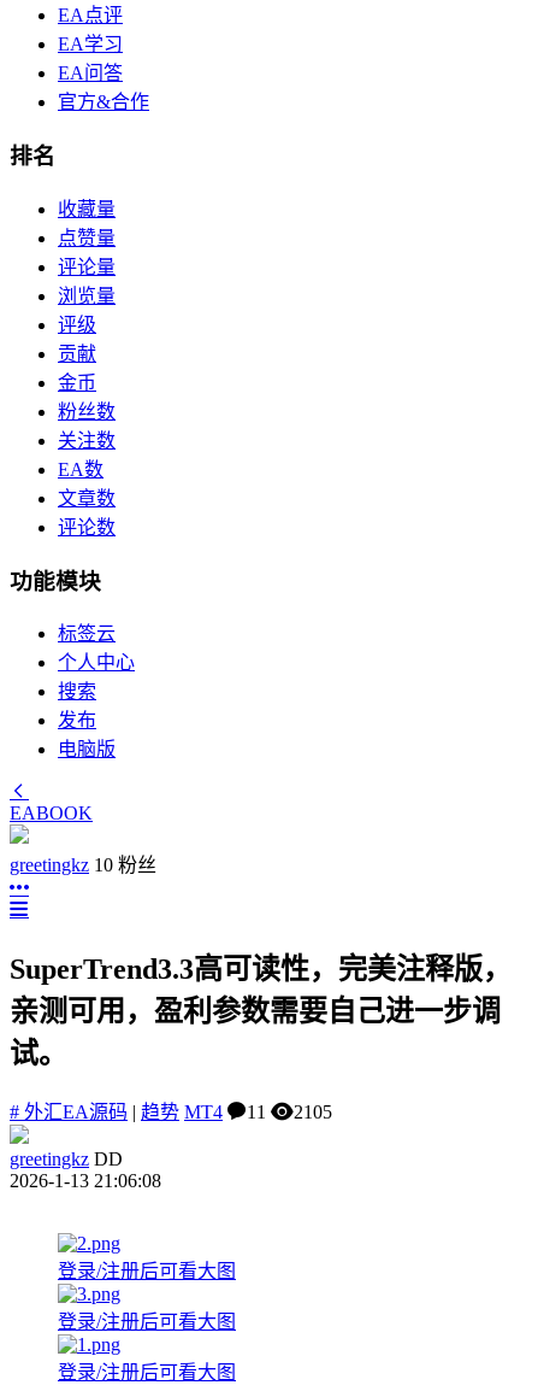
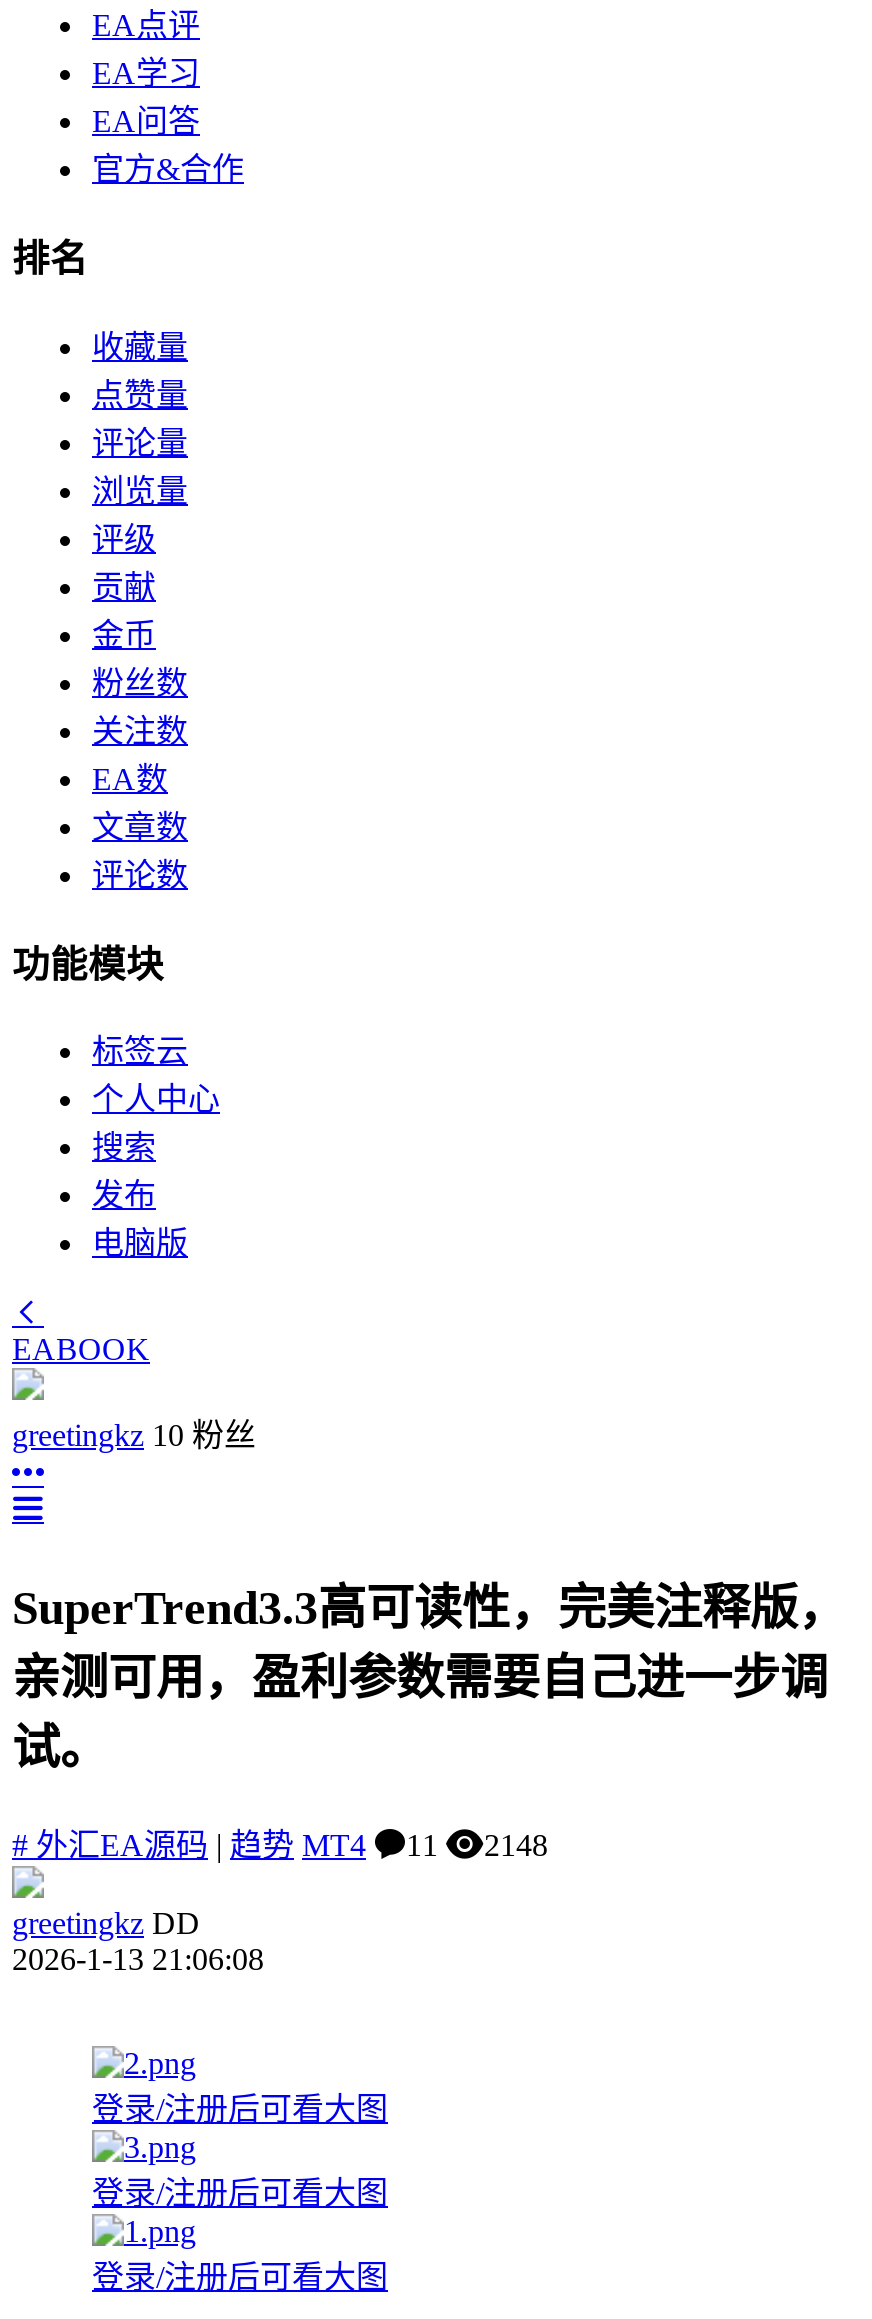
- 2105
+ 2148
